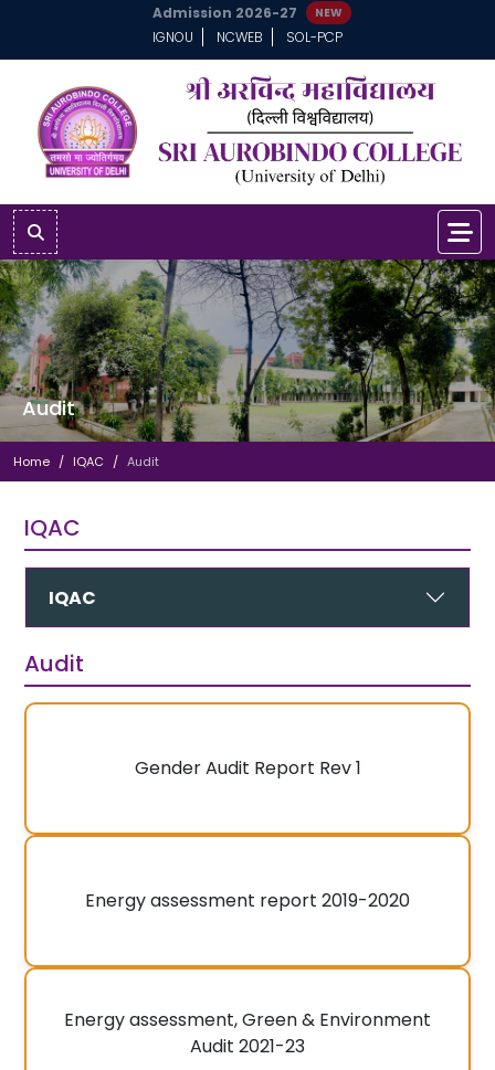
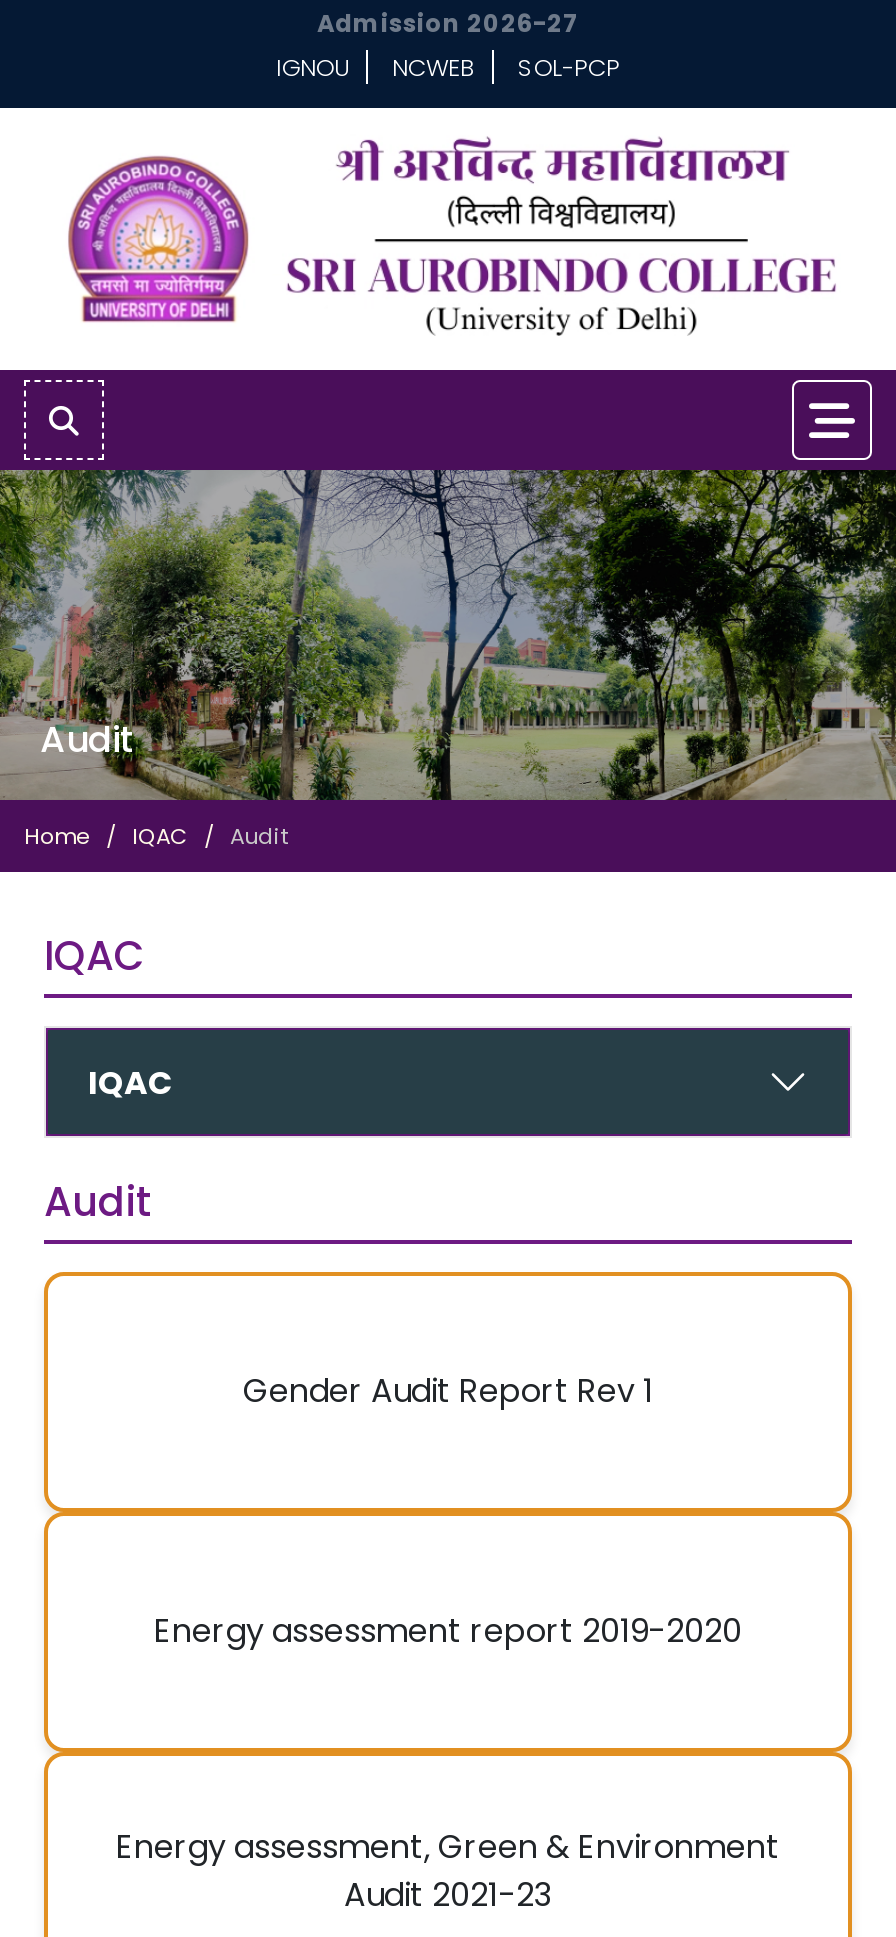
- NEW
